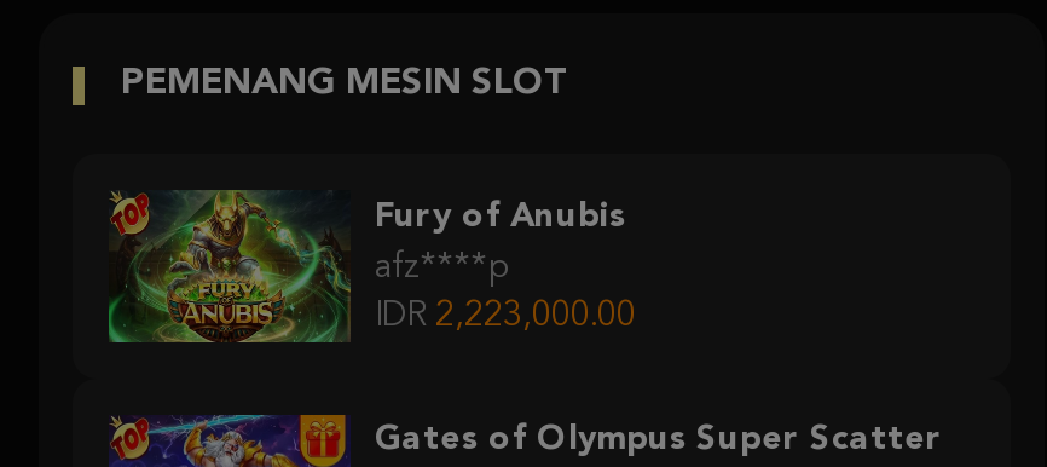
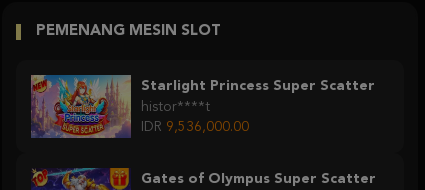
- [image]
- Fury of Anubis
+ [image]
+ Starlight Princess Super Scatter

- afz****p
- IDR 2,223,000.00
+ histor****t
+ IDR 9,536,000.00
